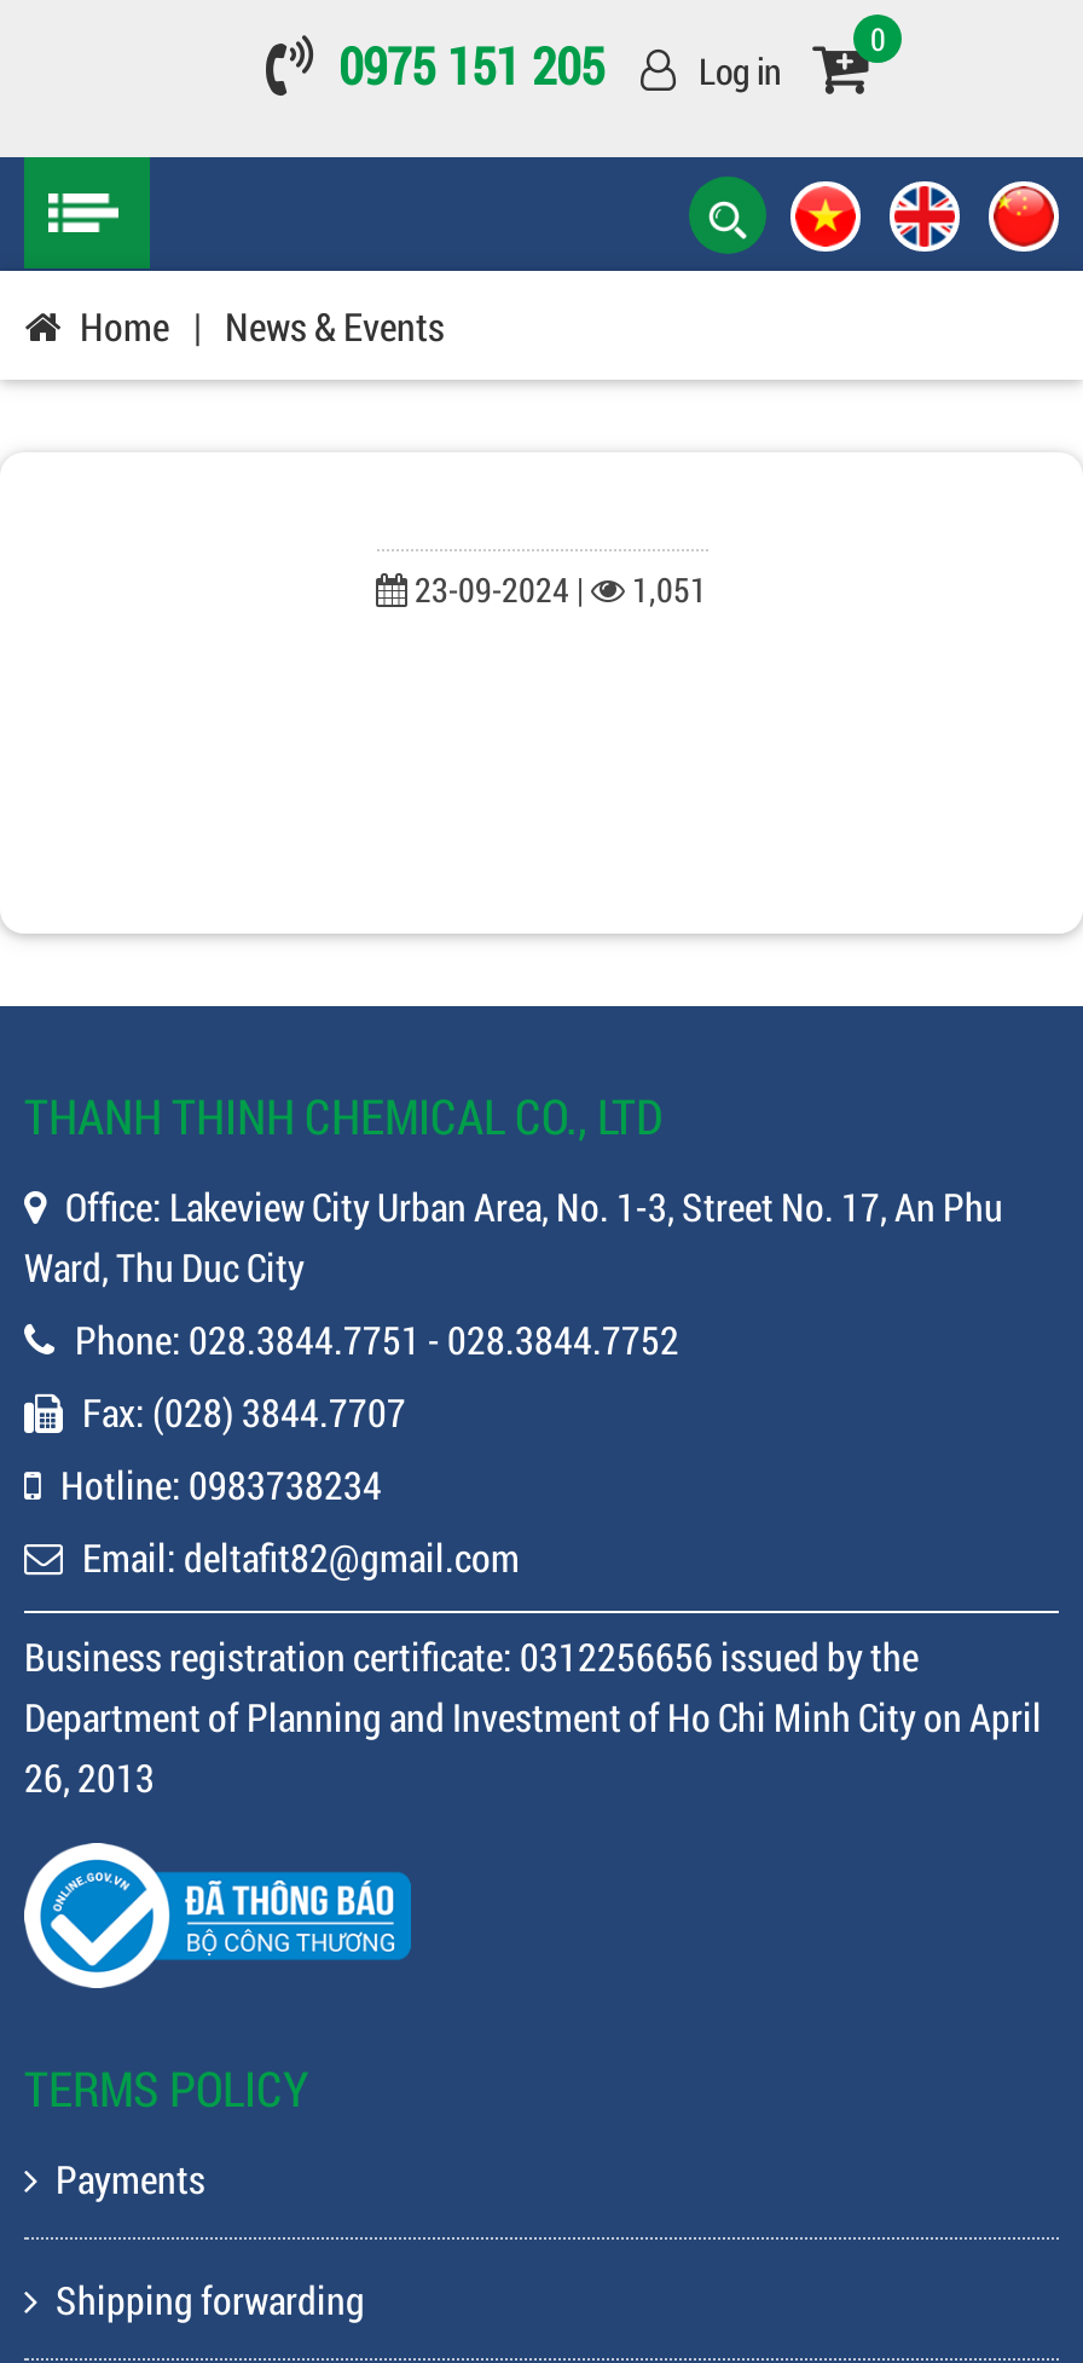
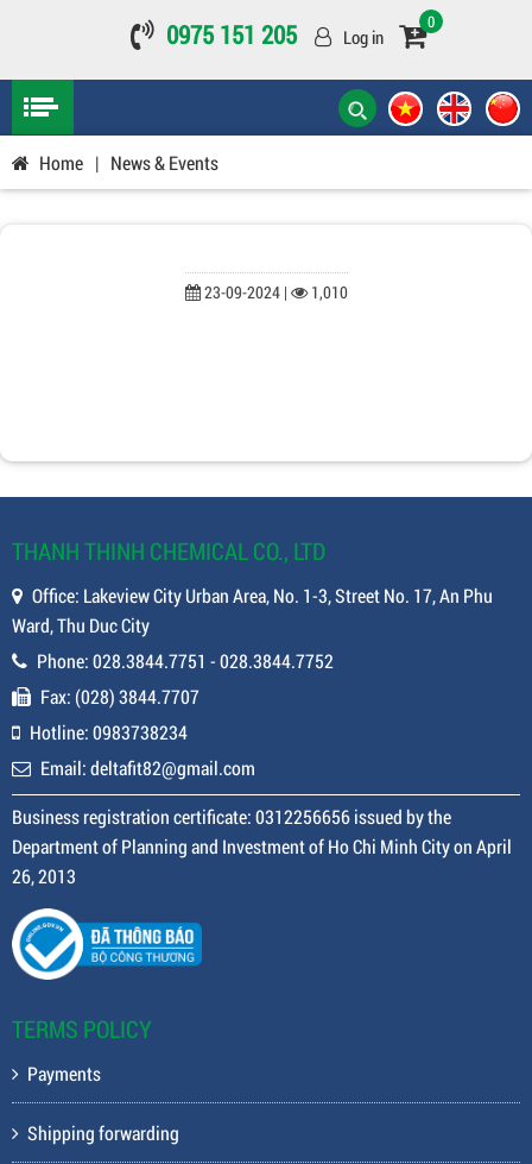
- 1,051
+ 1,010
